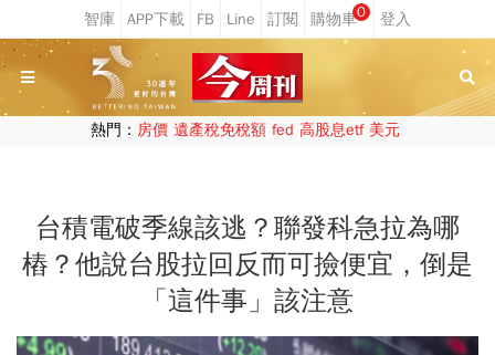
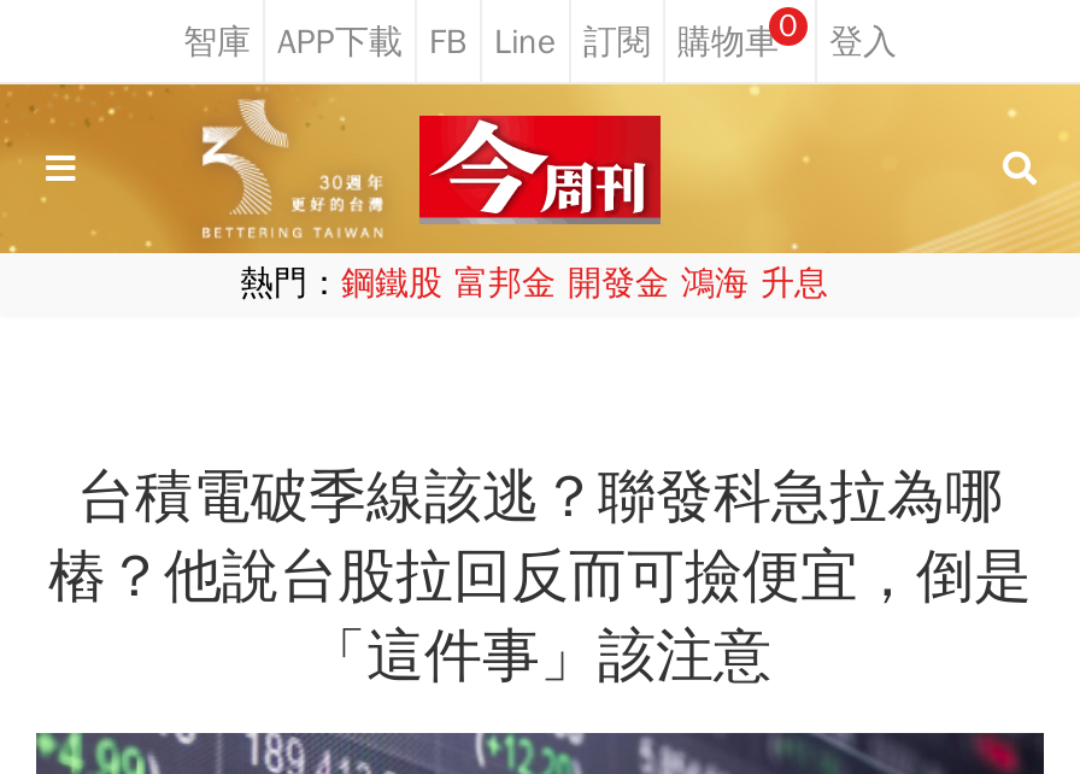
- 熱門：房價 遺產稅免稅額 fed 高股息etf 美元
+ 熱門：鋼鐵股 富邦金 開發金 鴻海 升息
